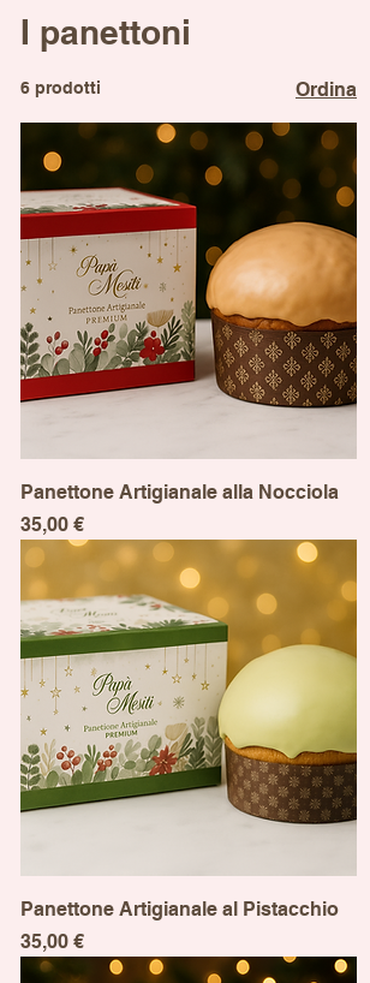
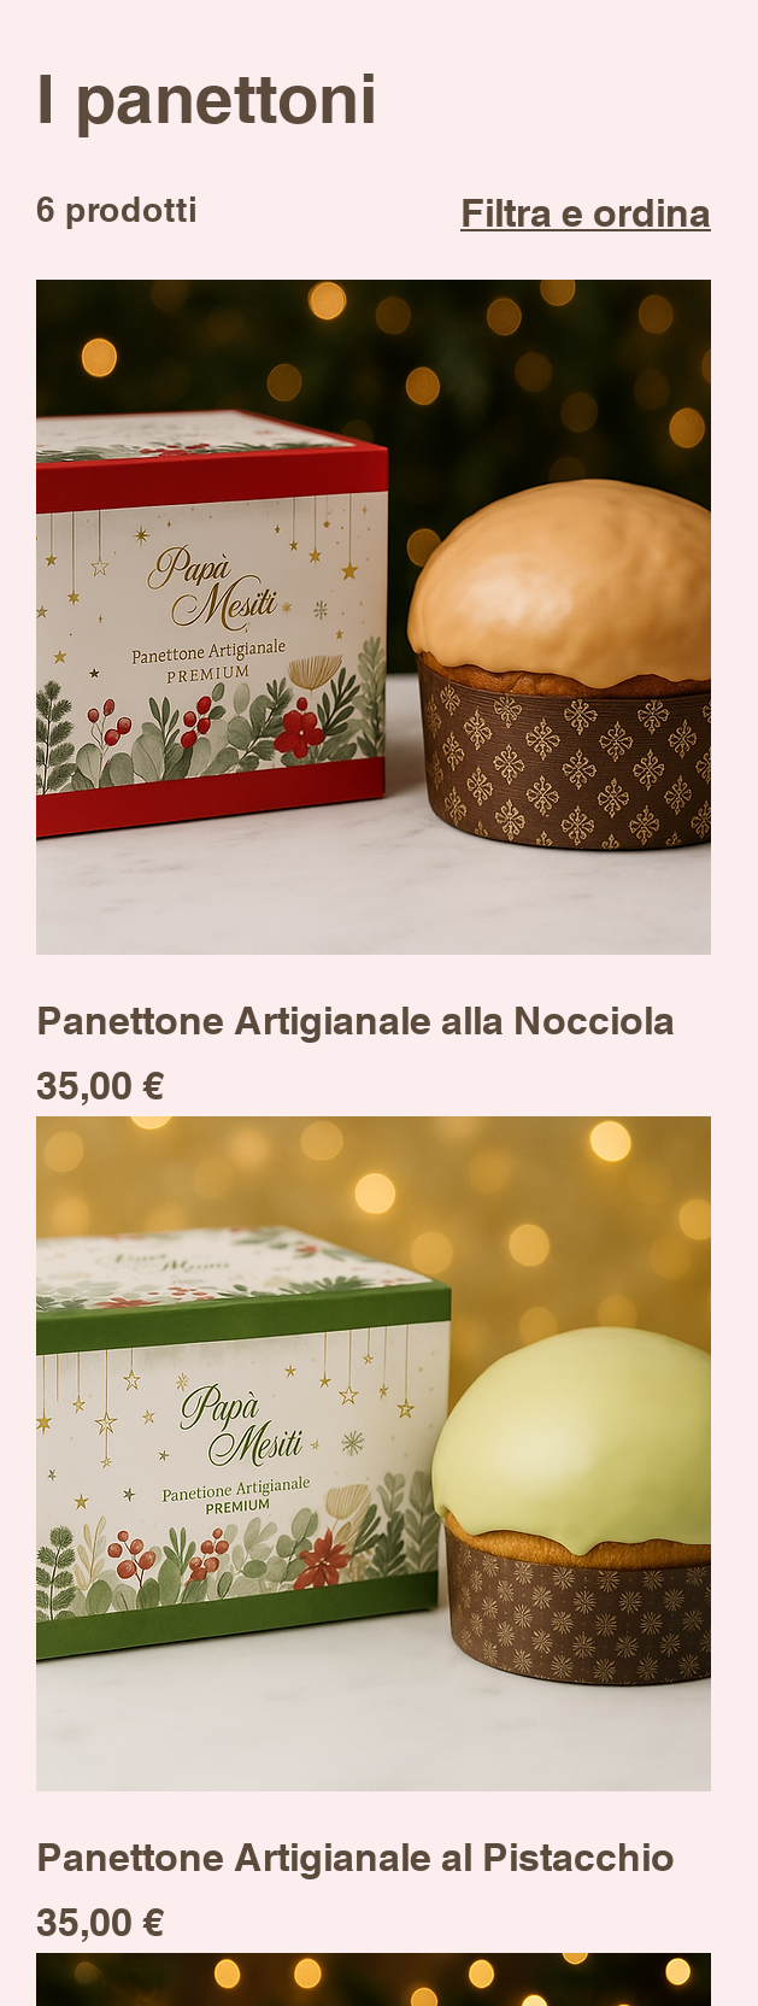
- Ordina
+ Filtra e ordina
